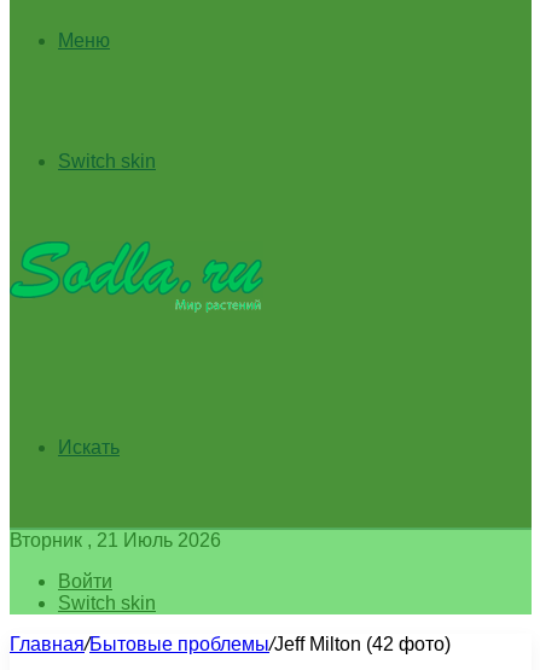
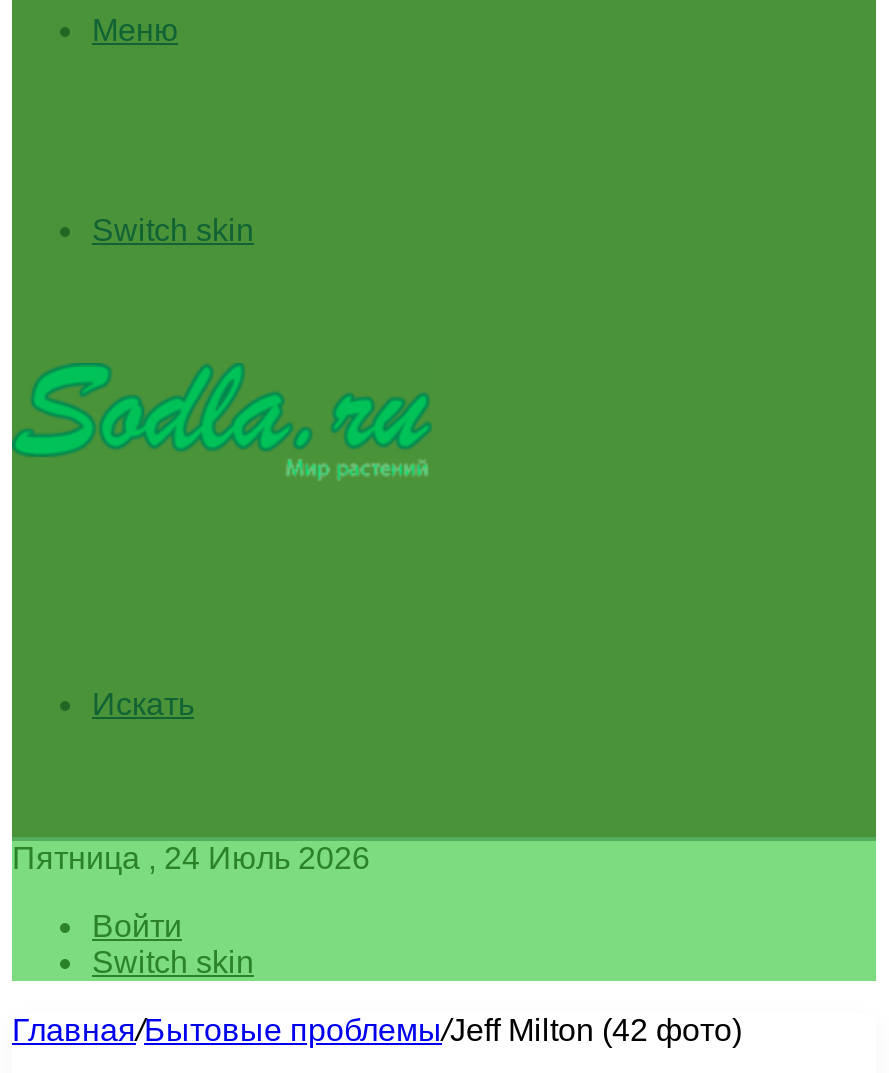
- Вторник , 21 Июль 2026
+ Пятница , 24 Июль 2026
